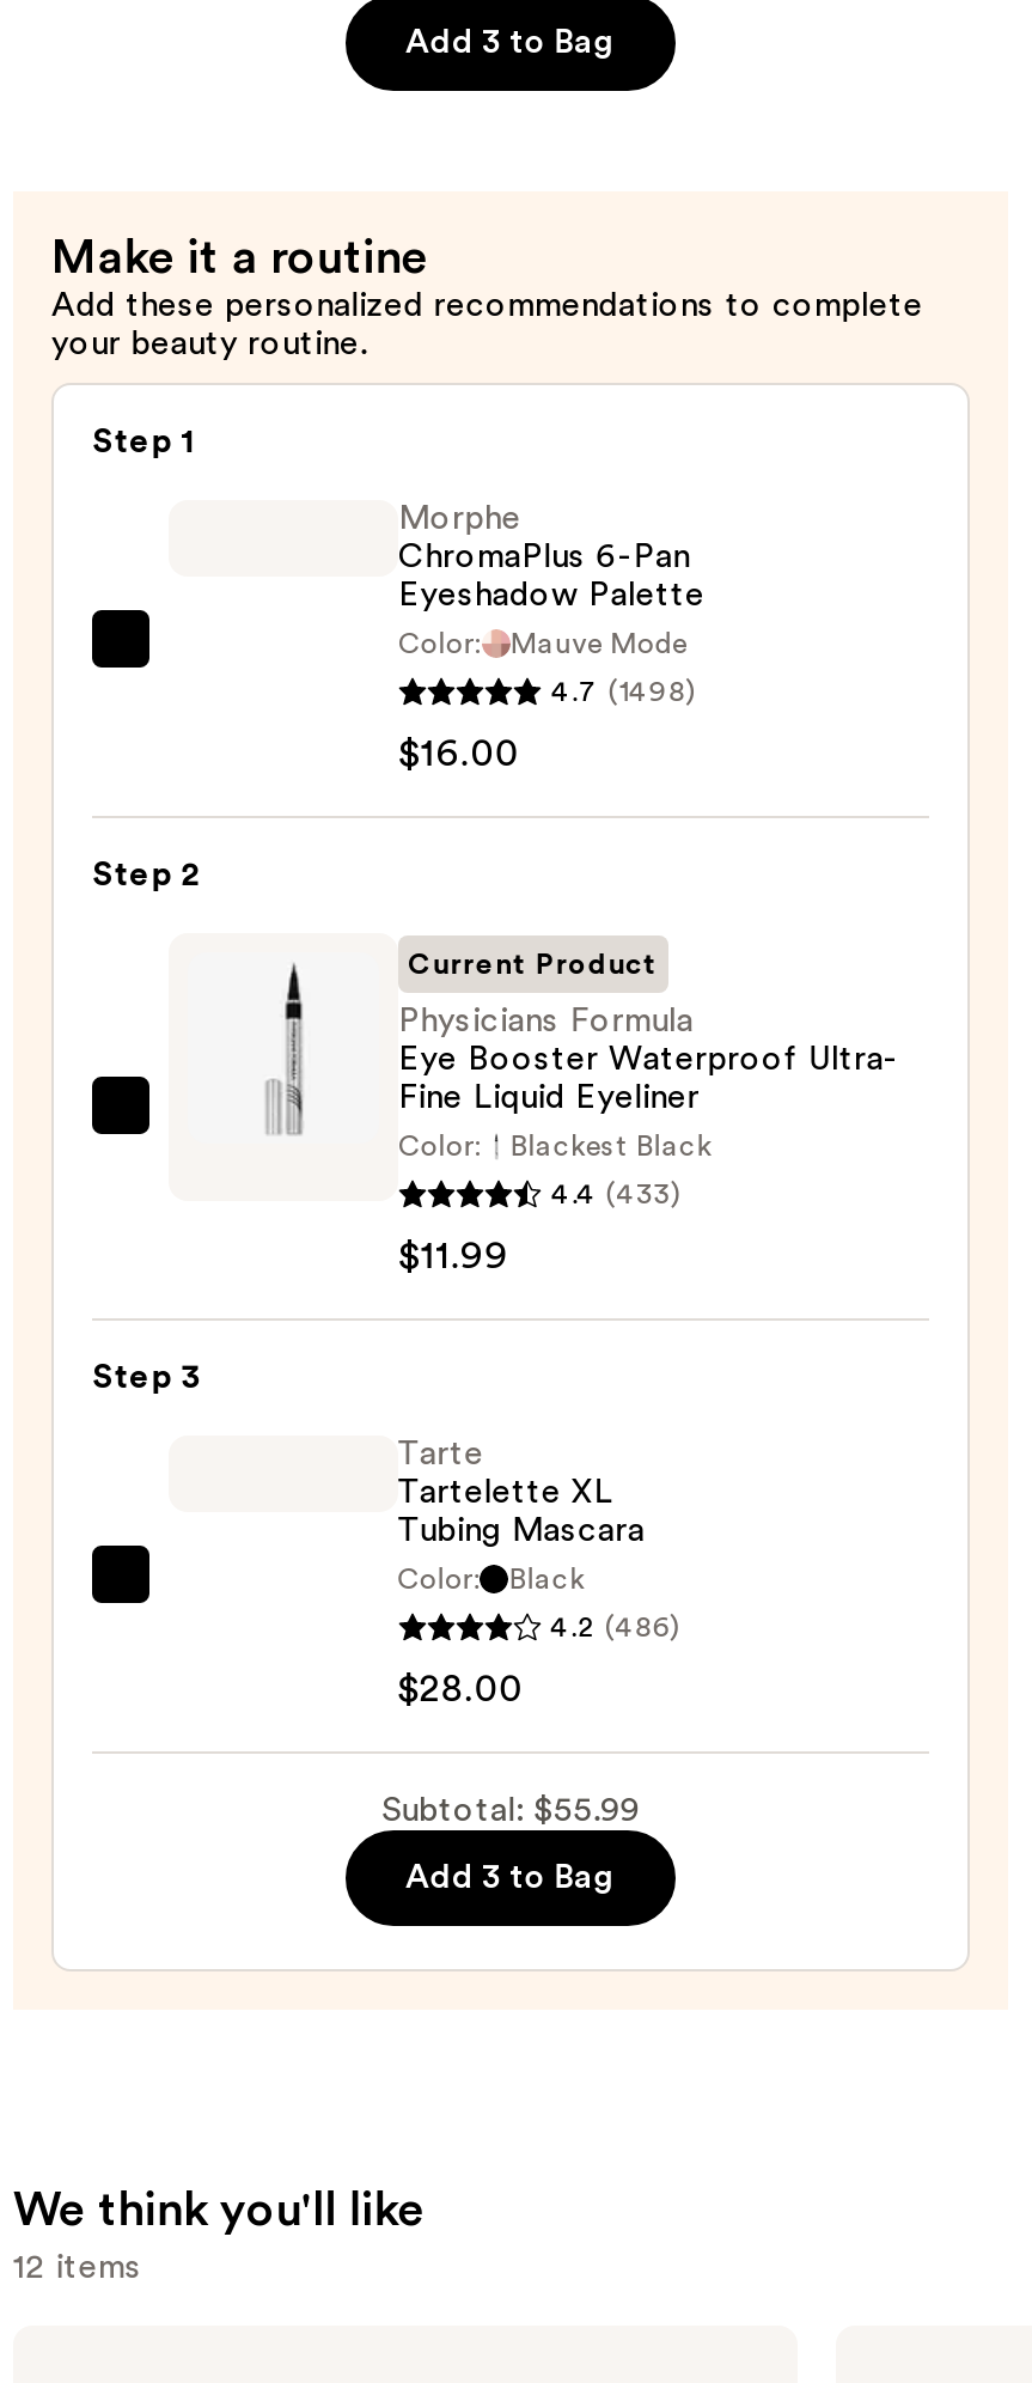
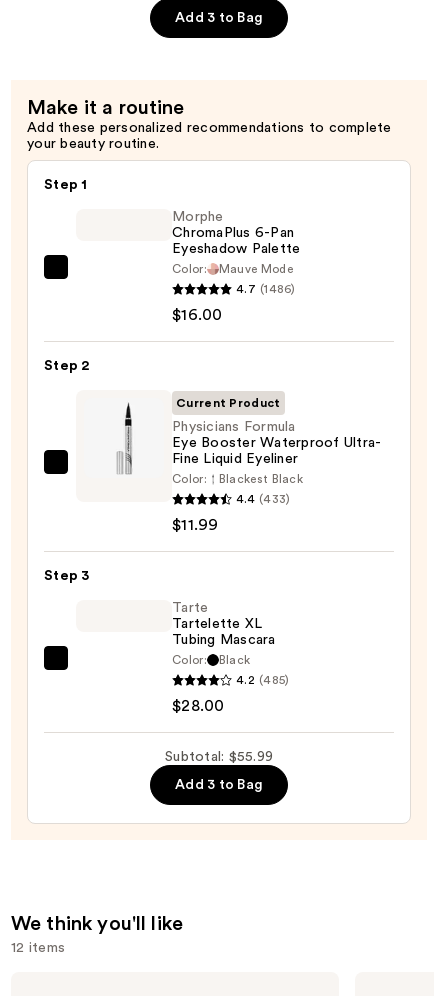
- 4.7 (1498)
+ 4.7 (1486)

- 4.2 (486)
+ 4.2 (485)
